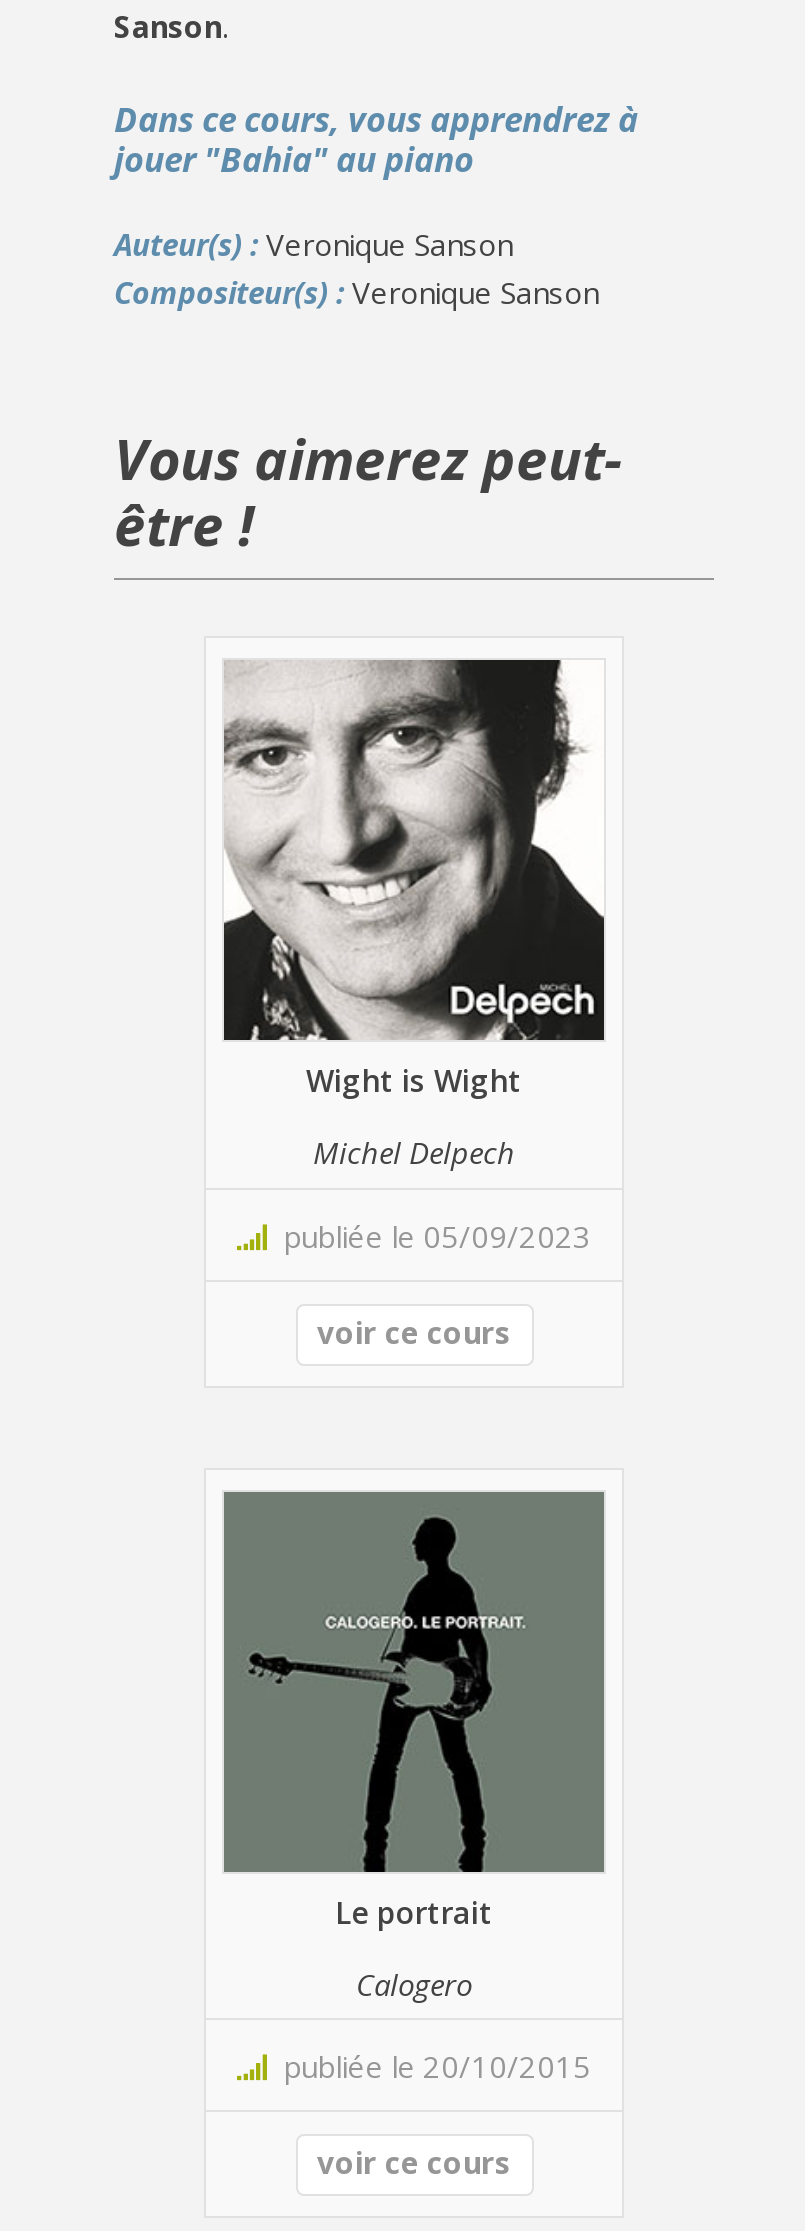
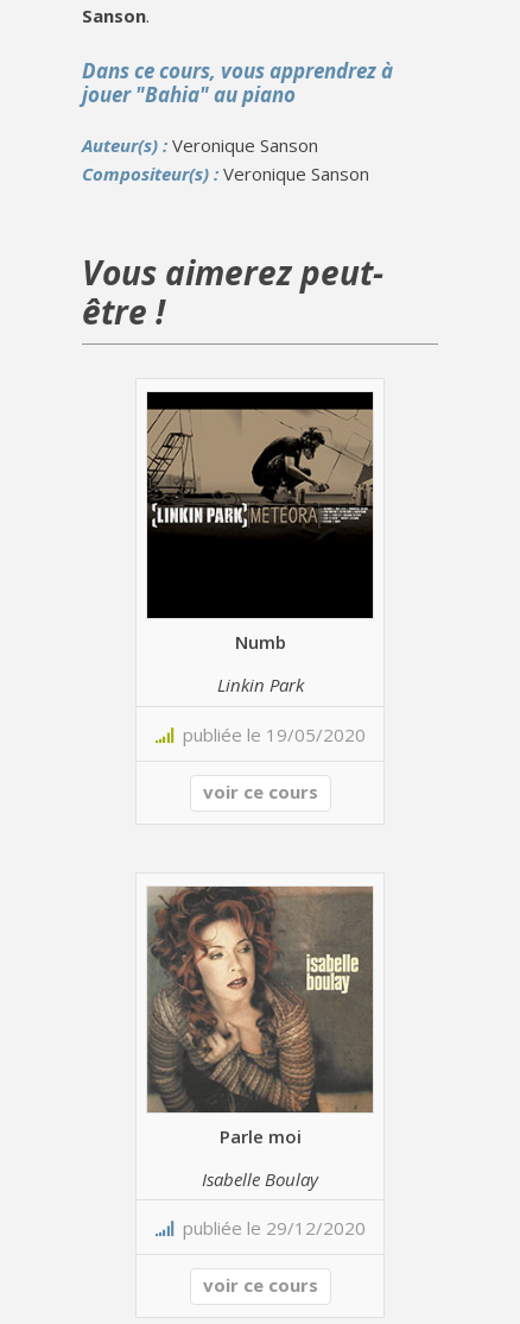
- [image]
- Wight is Wight
+ [image]
+ Numb

- Michel Delpech
+ Linkin Park

- publiée le 05/09/2023
+ publiée le 19/05/2020

- [image]
- Le portrait
+ [image]
+ Parle moi

- Calogero
+ Isabelle Boulay

- publiée le 20/10/2015
+ publiée le 29/12/2020
